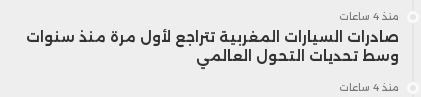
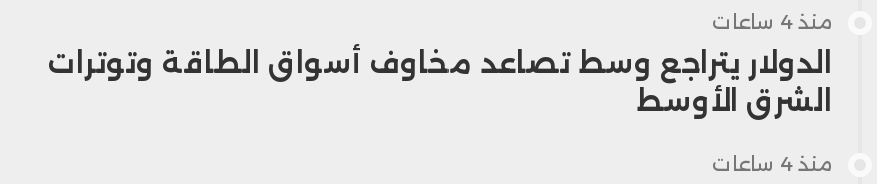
- صادرات السيارات المغربية تتراجع لأول مرة منذ سنوات
- وسط تحديات التحول العالمي
+ الدولار يتراجع وسط تصاعد مخاوف أسواق الطاقة وتوترات
+ الشرق الأوسط
